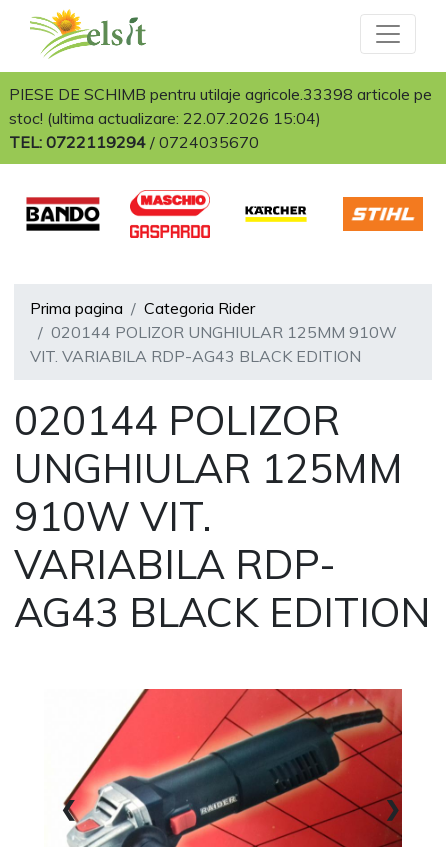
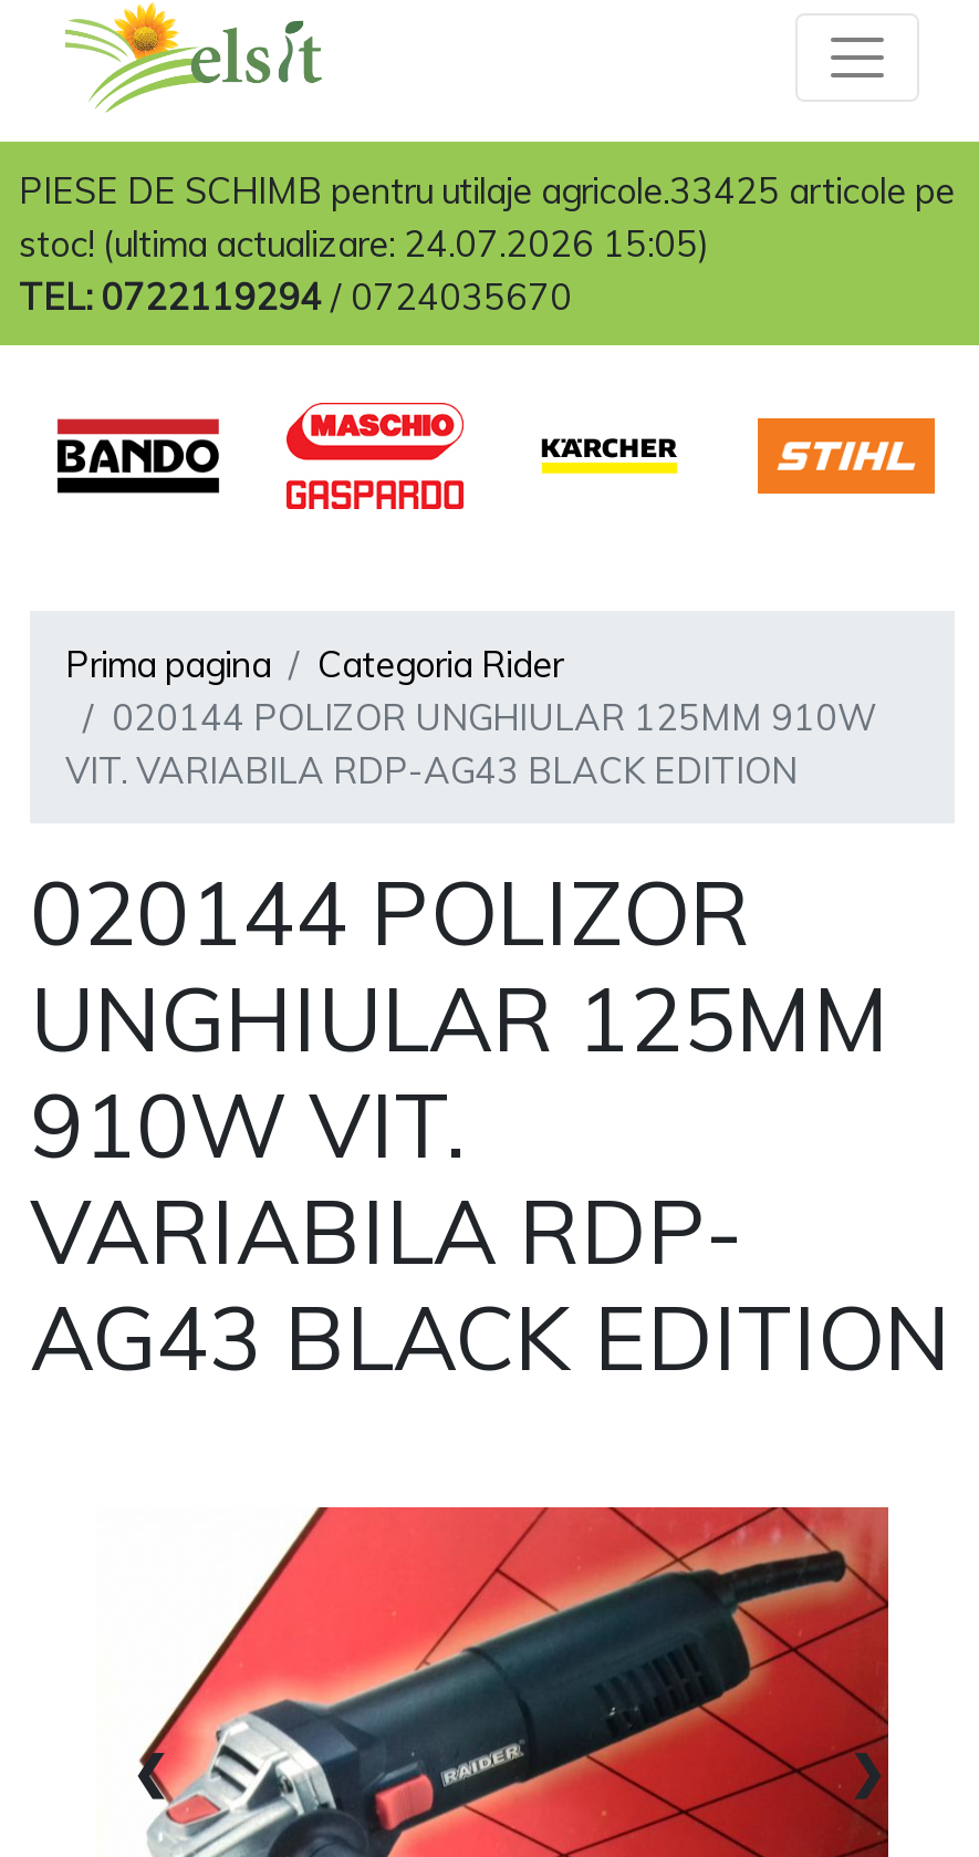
- PIESE DE SCHIMB pentru utilaje agricole.33398 articole pe
+ PIESE DE SCHIMB pentru utilaje agricole.33425 articole pe

- stoc! (ultima actualizare: 22.07.2026 15:04)
+ stoc! (ultima actualizare: 24.07.2026 15:05)
